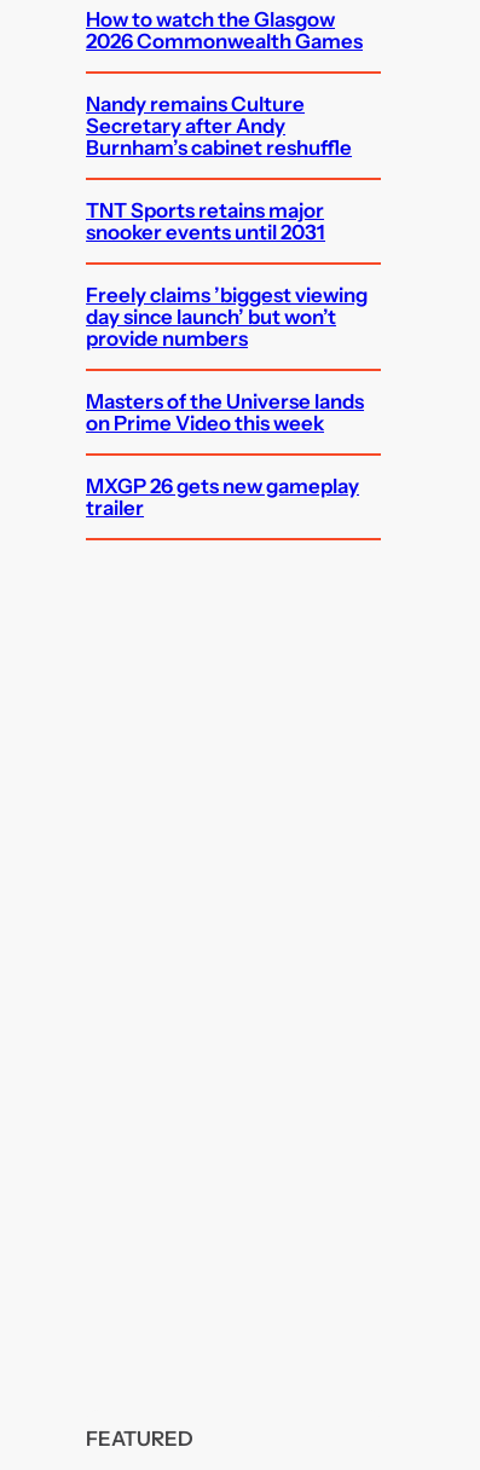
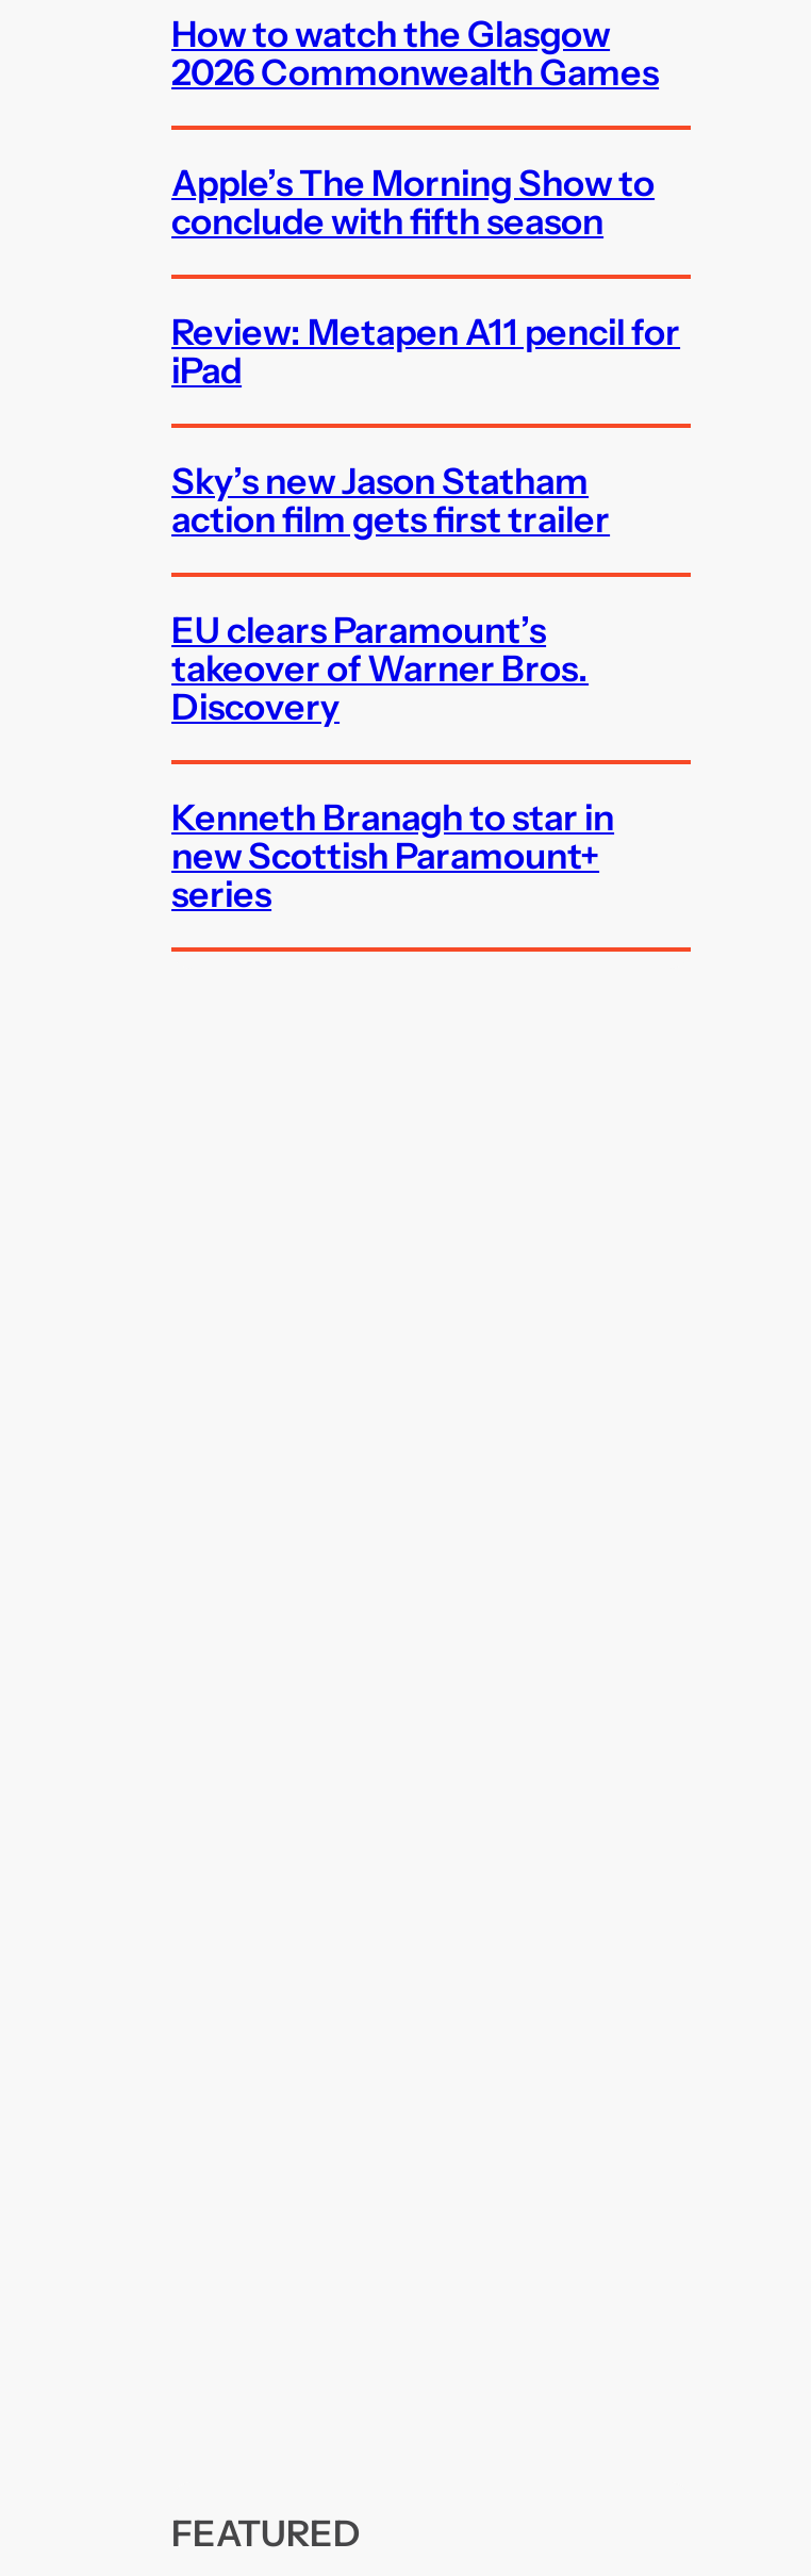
- Nandy remains Culture
- Secretary after Andy
- Burnham’s cabinet reshuffle
+ Apple’s The Morning Show to
+ conclude with fifth season

- TNT Sports retains major
- snooker events until 2031
+ Review: Metapen A11 pencil for
+ iPad

- Freely claims ’biggest viewing
- day since launch’ but won’t
- provide numbers
+ Sky’s new Jason Statham
+ action film gets first trailer

- Masters of the Universe lands
- on Prime Video this week
+ EU clears Paramount’s
+ takeover of Warner Bros.
+ Discovery

- MXGP 26 gets new gameplay
- trailer
+ Kenneth Branagh to star in
+ new Scottish Paramount+
+ series
